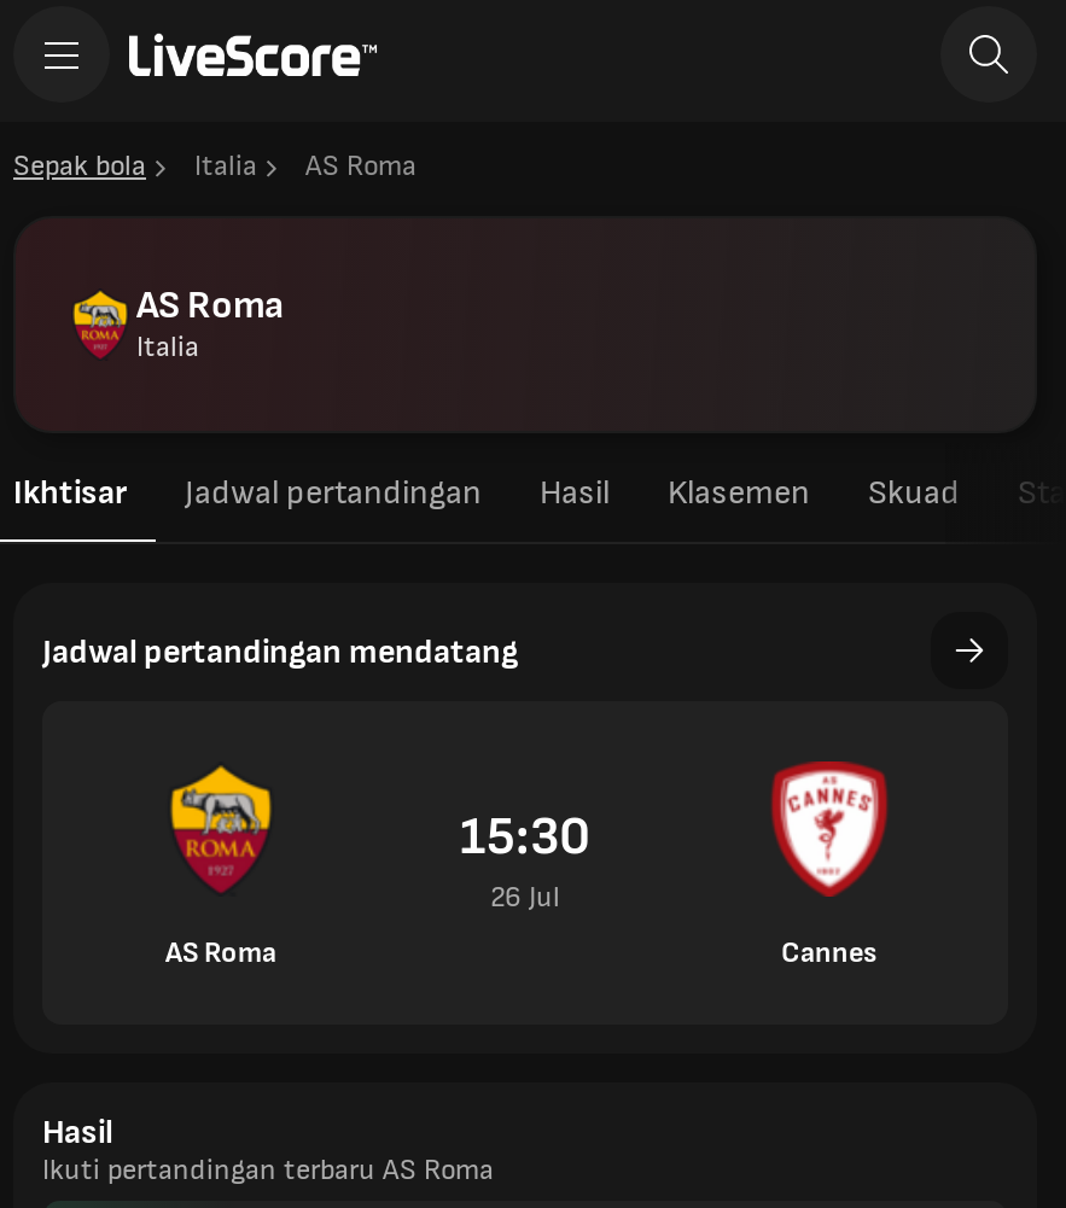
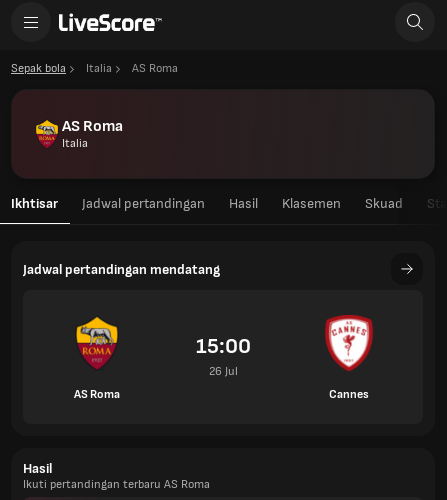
- 15:30
+ 15:00
